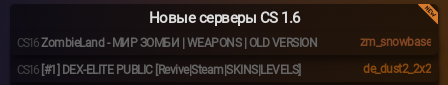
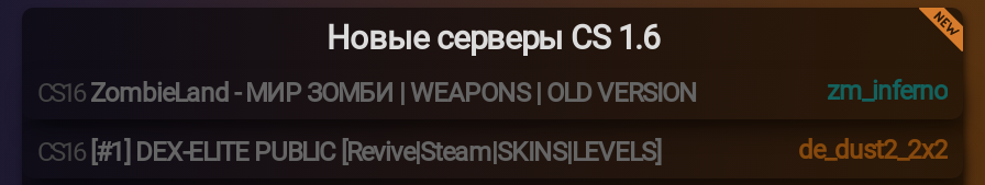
- zm_snowbase
+ zm_inferno
